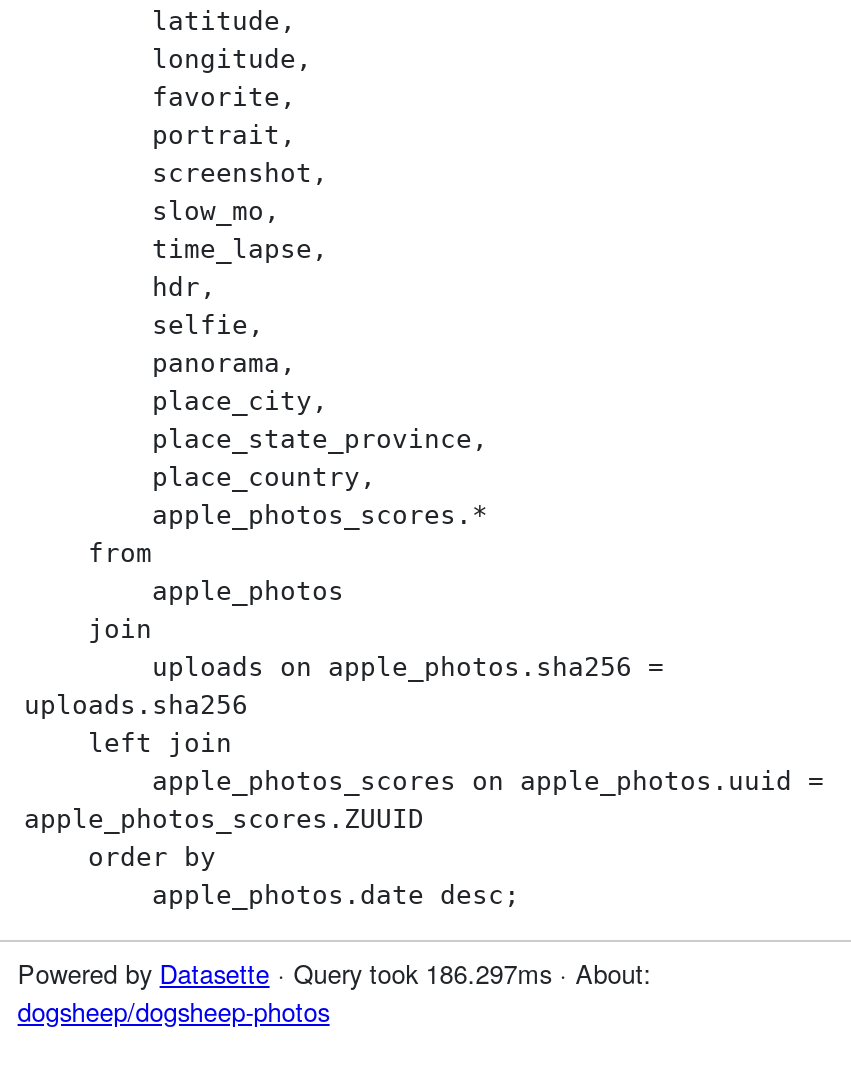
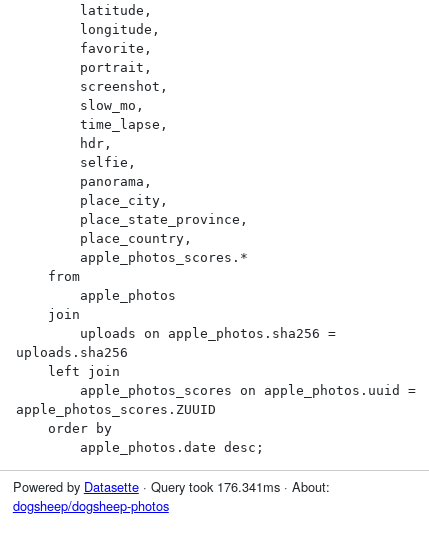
- Powered by Datasette · Query took 186.297ms · About:
+ Powered by Datasette · Query took 176.341ms · About:
